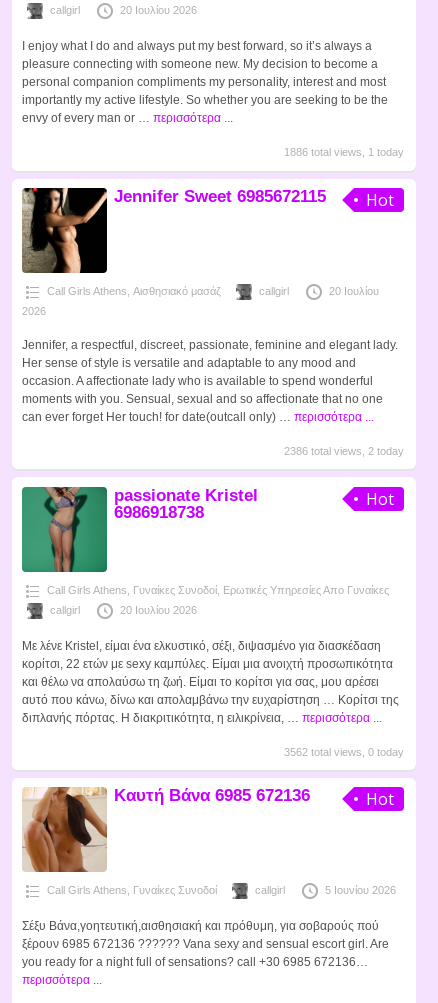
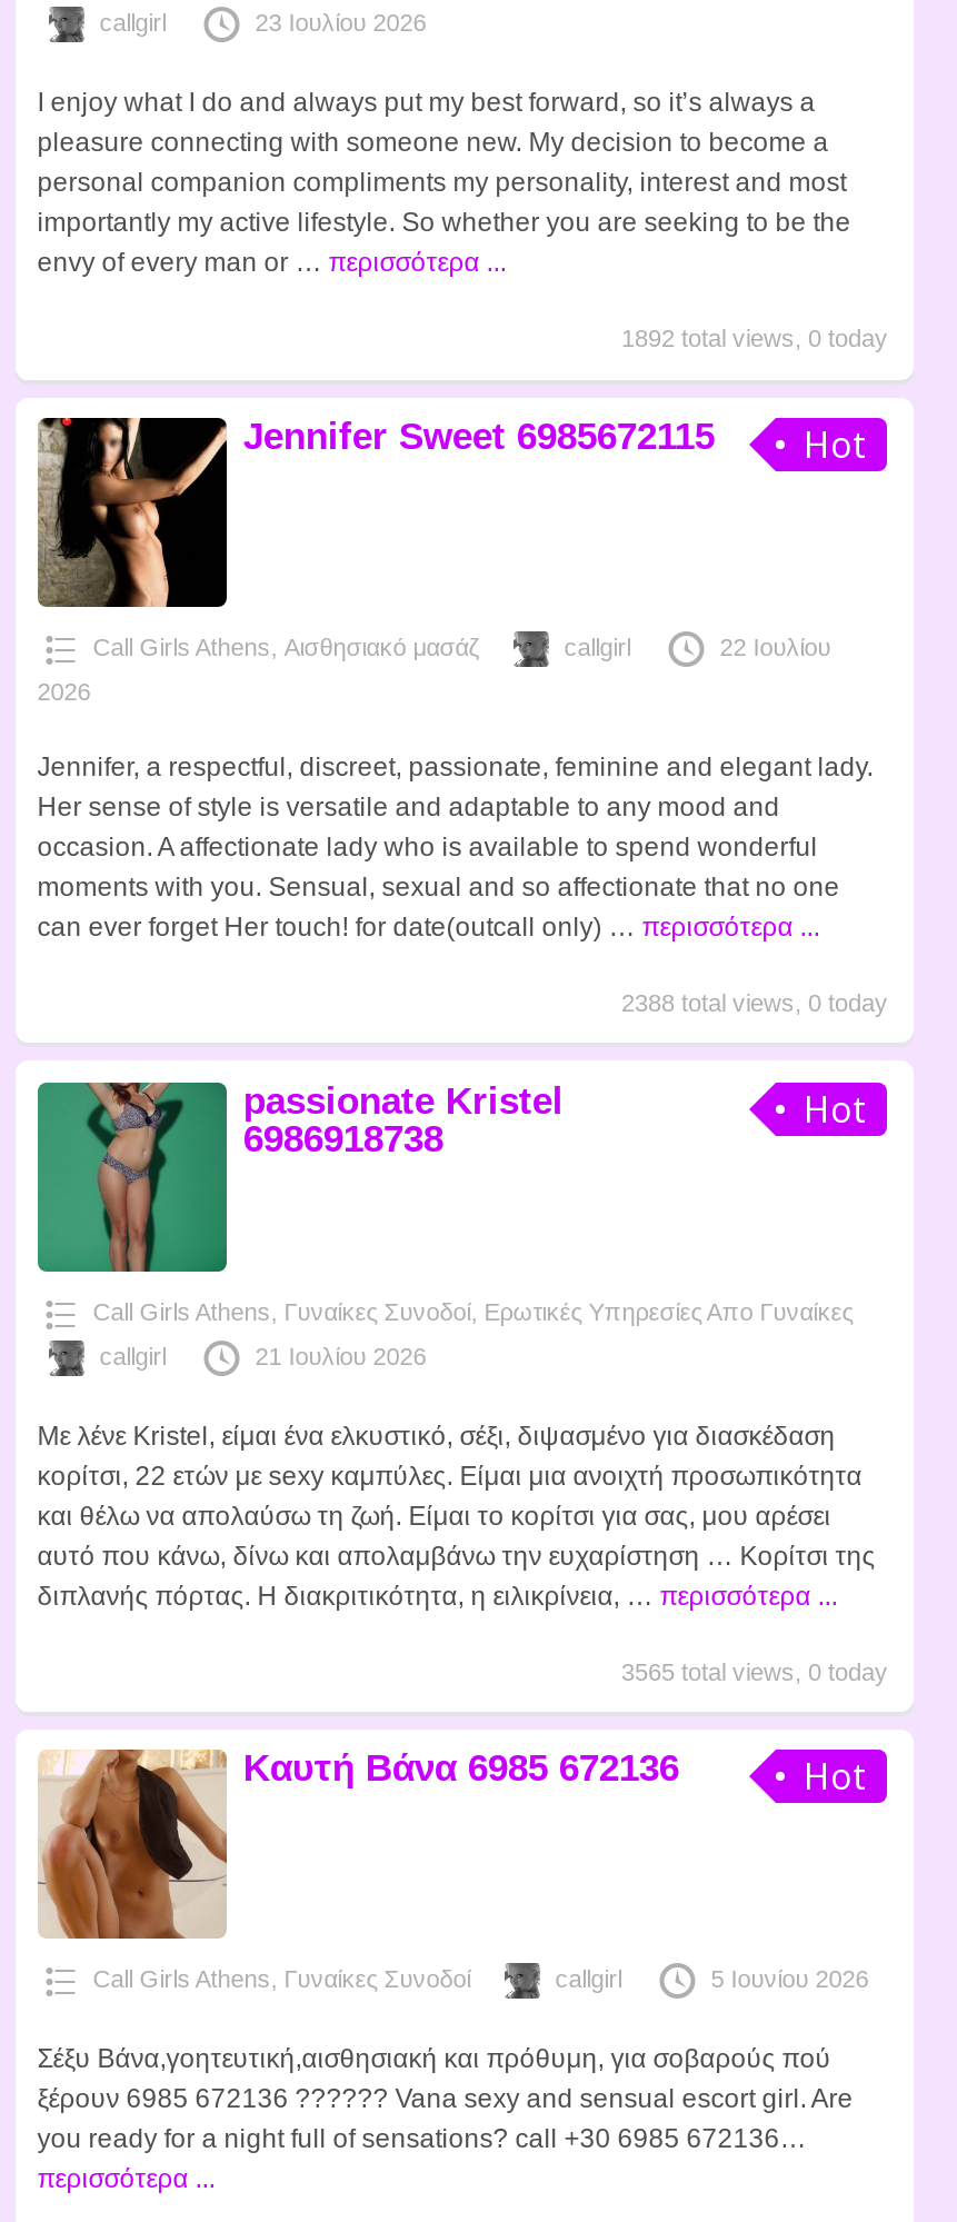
- 20 Ιουλίου 2026
+ 23 Ιουλίου 2026

- 1886 total views, 1 today
+ 1892 total views, 0 today

- 20 Ιουλίου
+ 22 Ιουλίου

- 2386 total views, 2 today
+ 2388 total views, 0 today

- 20 Ιουλίου 2026
+ 21 Ιουλίου 2026

- 3562 total views, 0 today
+ 3565 total views, 0 today
